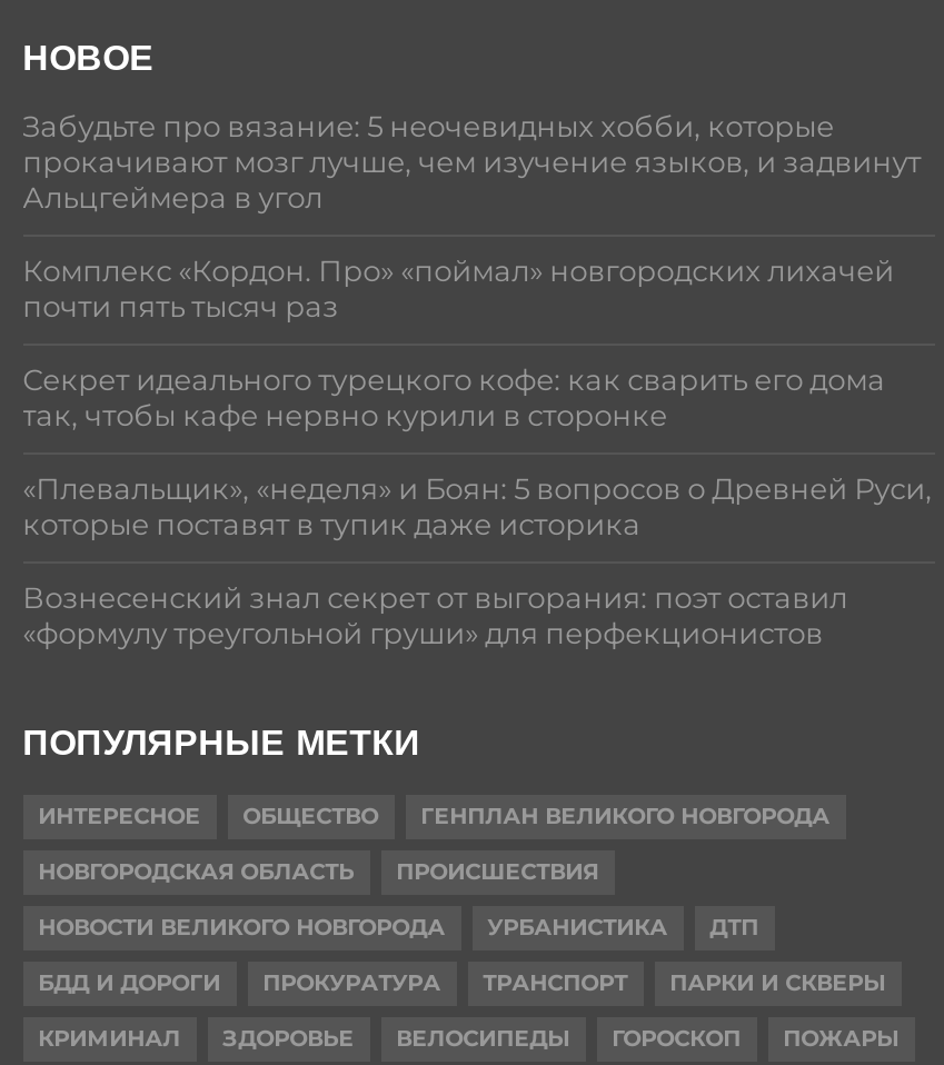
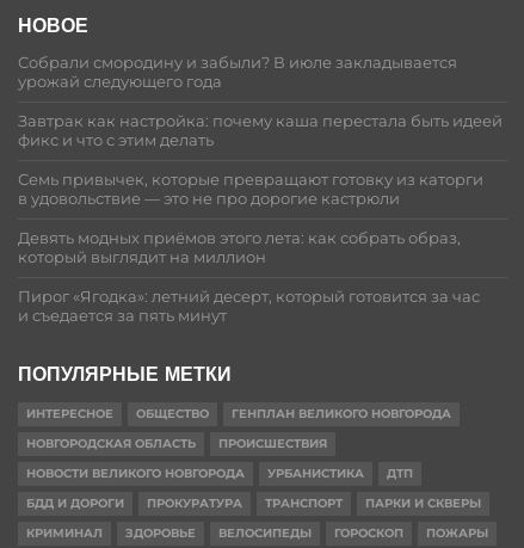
- Забудьте про вязание: 5 неочевидных хобби, которые
- прокачивают мозг лучше, чем изучение языков, и задвинут
- Альцгеймера в угол
+ Собрали смородину и забыли? В июле закладывается
+ урожай следующего года

- Комплекс «Кордон. Про» «поймал» новгородских лихачей
- почти пять тысяч раз
+ Завтрак как настройка: почему каша перестала быть идеей
+ фикс и что с этим делать

- Секрет идеального турецкого кофе: как сварить его дома
- так, чтобы кафе нервно курили в сторонке
+ Семь привычек, которые превращают готовку из каторги
+ в удовольствие — это не про дорогие кастрюли

- «Плевальщик», «неделя» и Боян: 5 вопросов о Древней Руси,
- которые поставят в тупик даже историка
+ Девять модных приёмов этого лета: как собрать образ,
+ который выглядит на миллион

- Вознесенский знал секрет от выгорания: поэт оставил
- «формулу треугольной груши» для перфекционистов
+ Пирог «Ягодка»: летний десерт, который готовится за час
+ и съедается за пять минут
